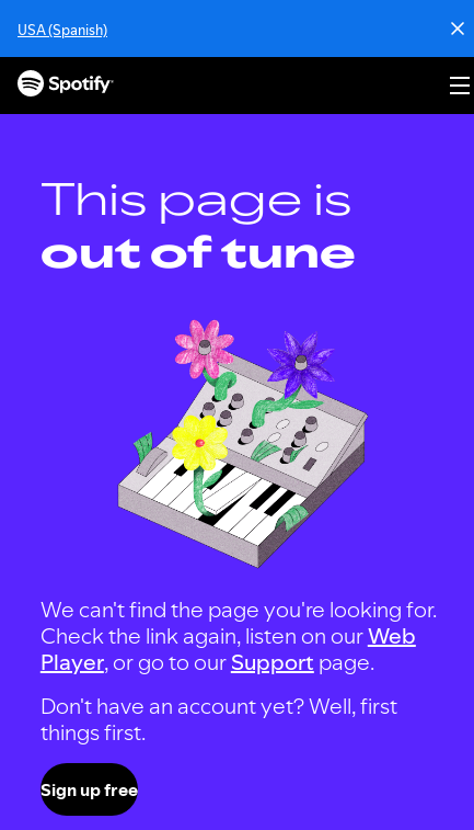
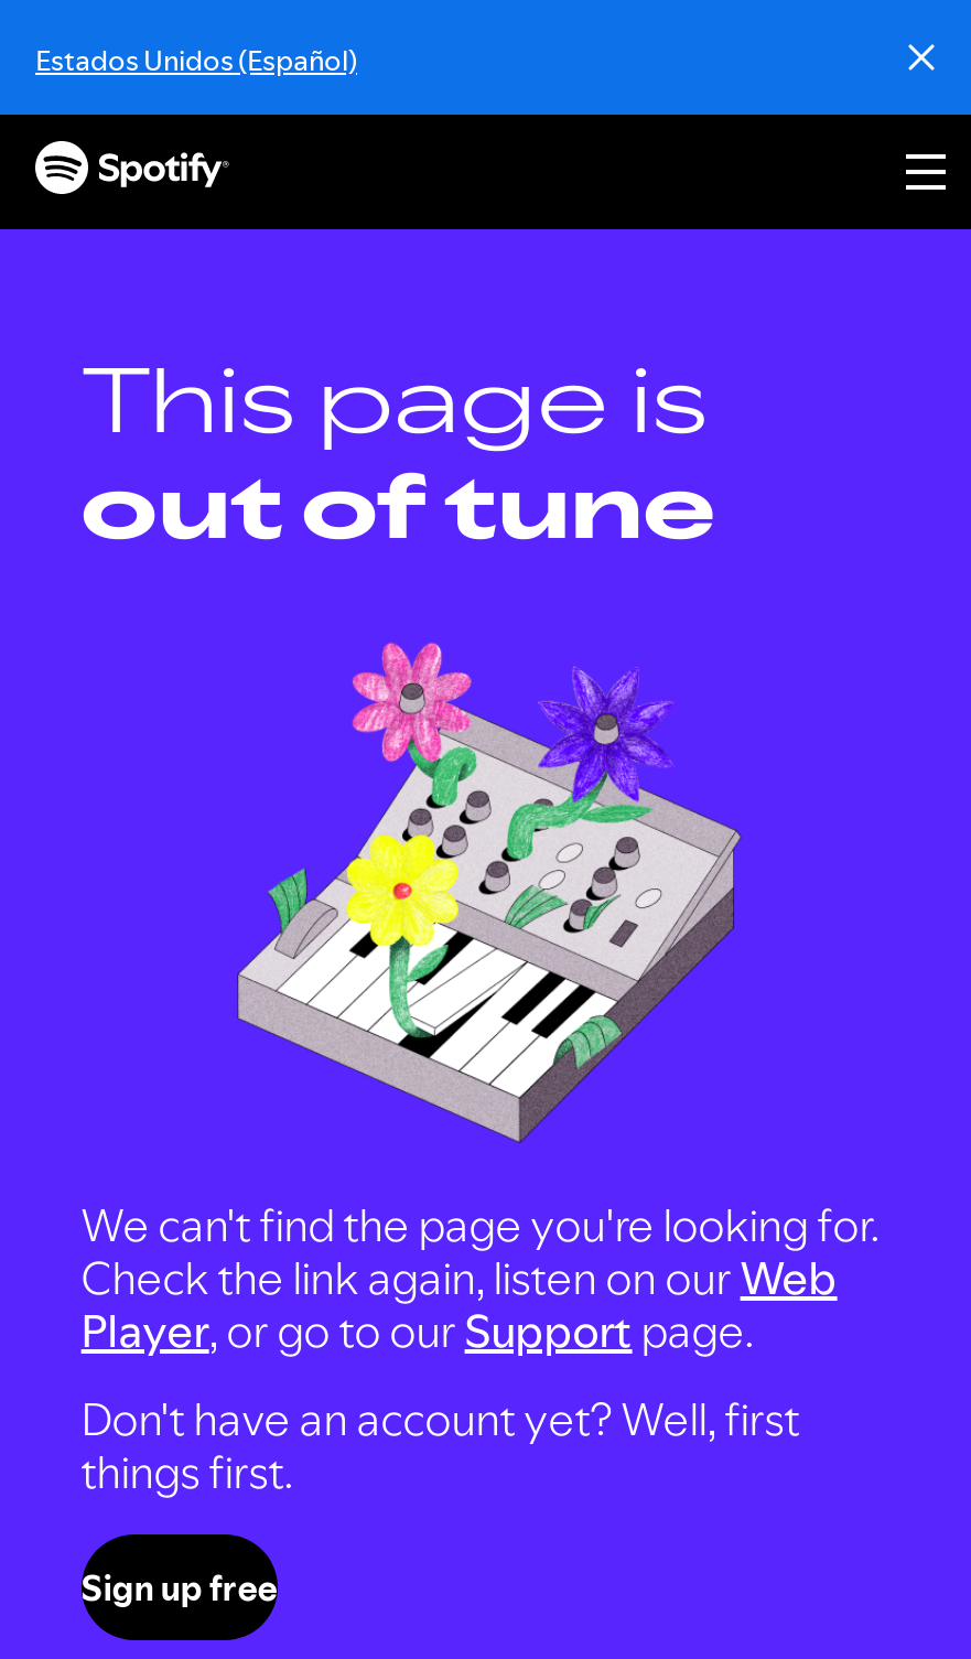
- USA (Spanish)
+ Estados Unidos (Español)
